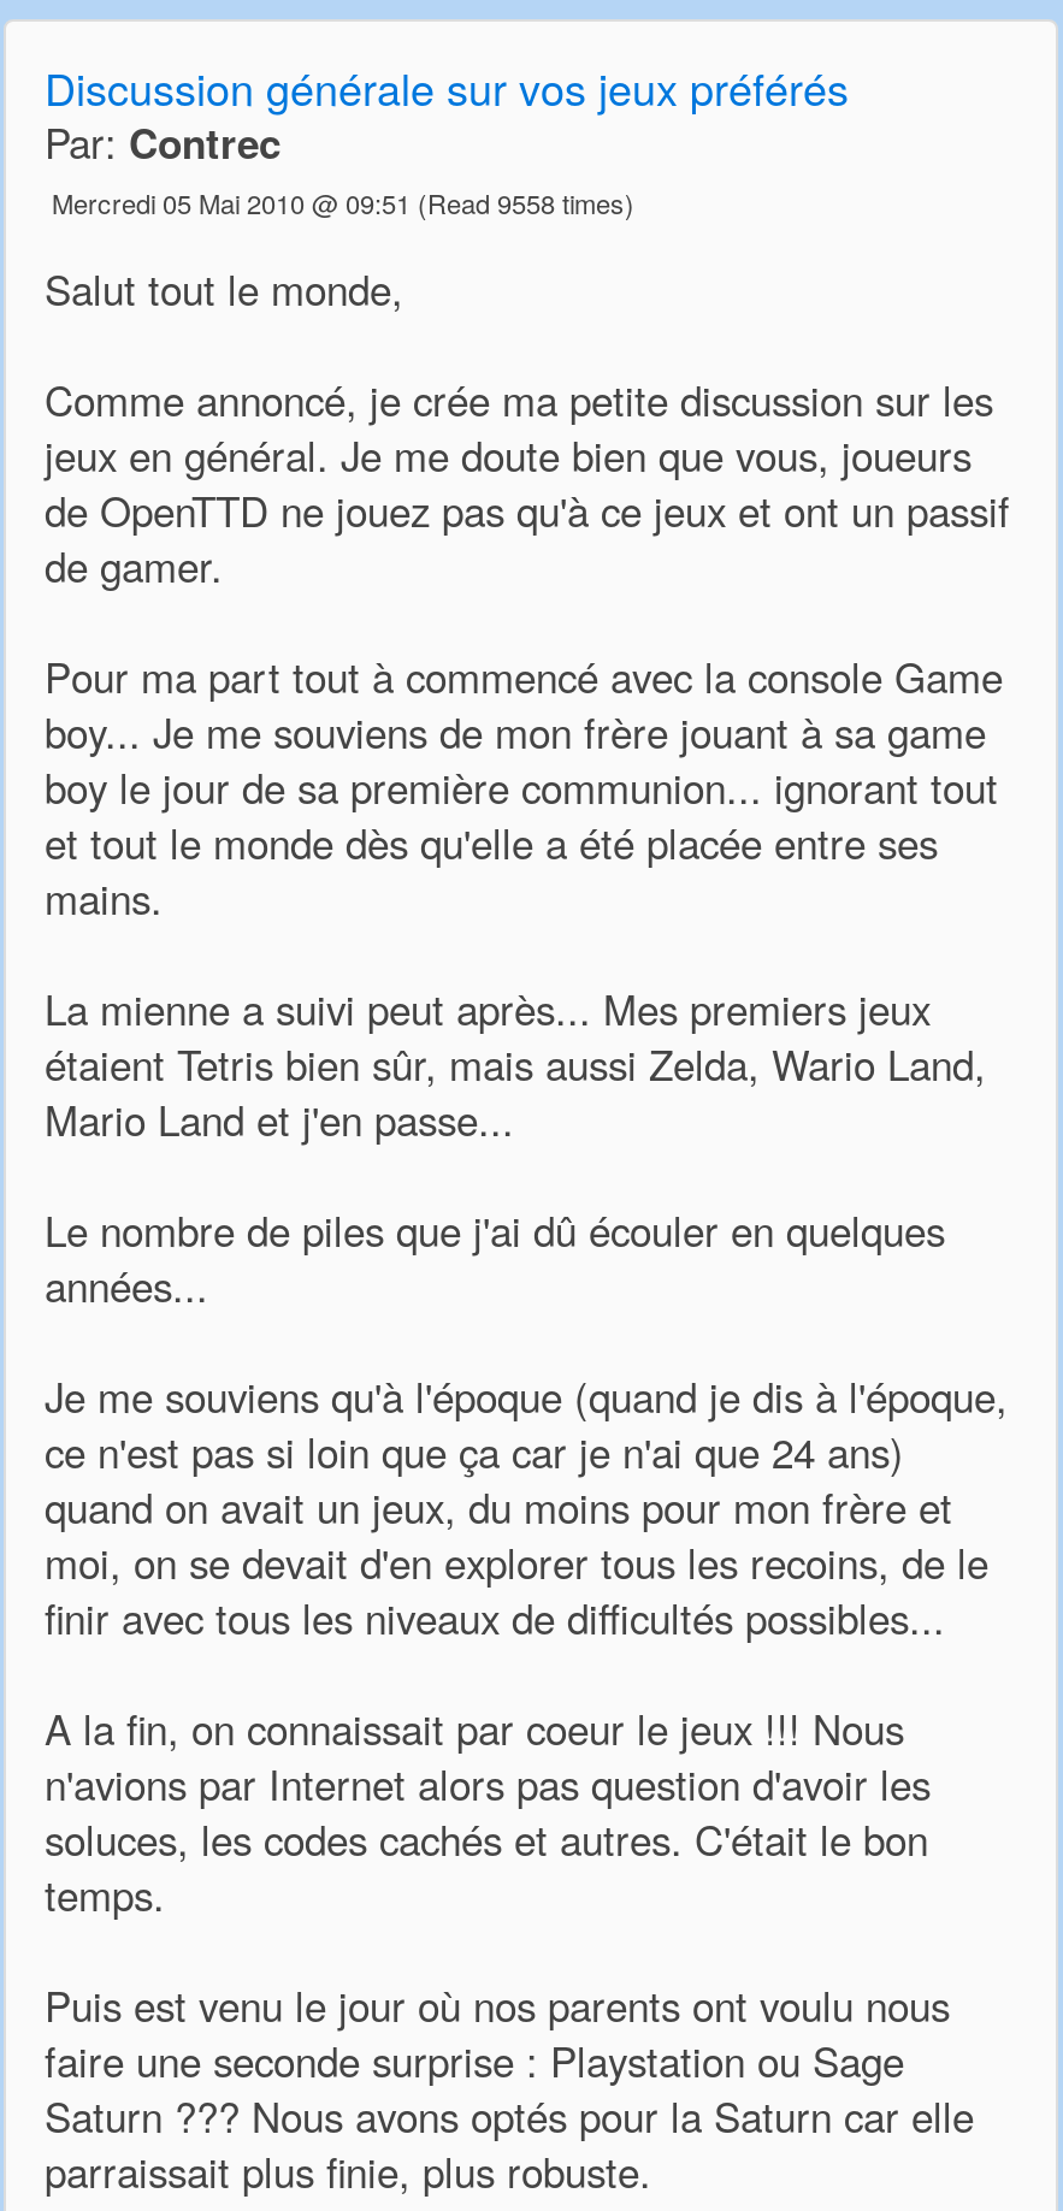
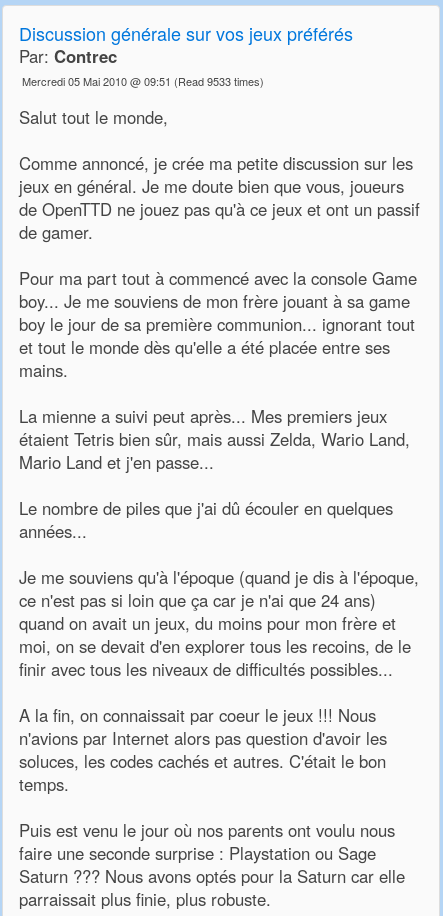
- Mercredi 05 Mai 2010 @ 09:51 (Read 9558 times)
+ Mercredi 05 Mai 2010 @ 09:51 (Read 9533 times)
